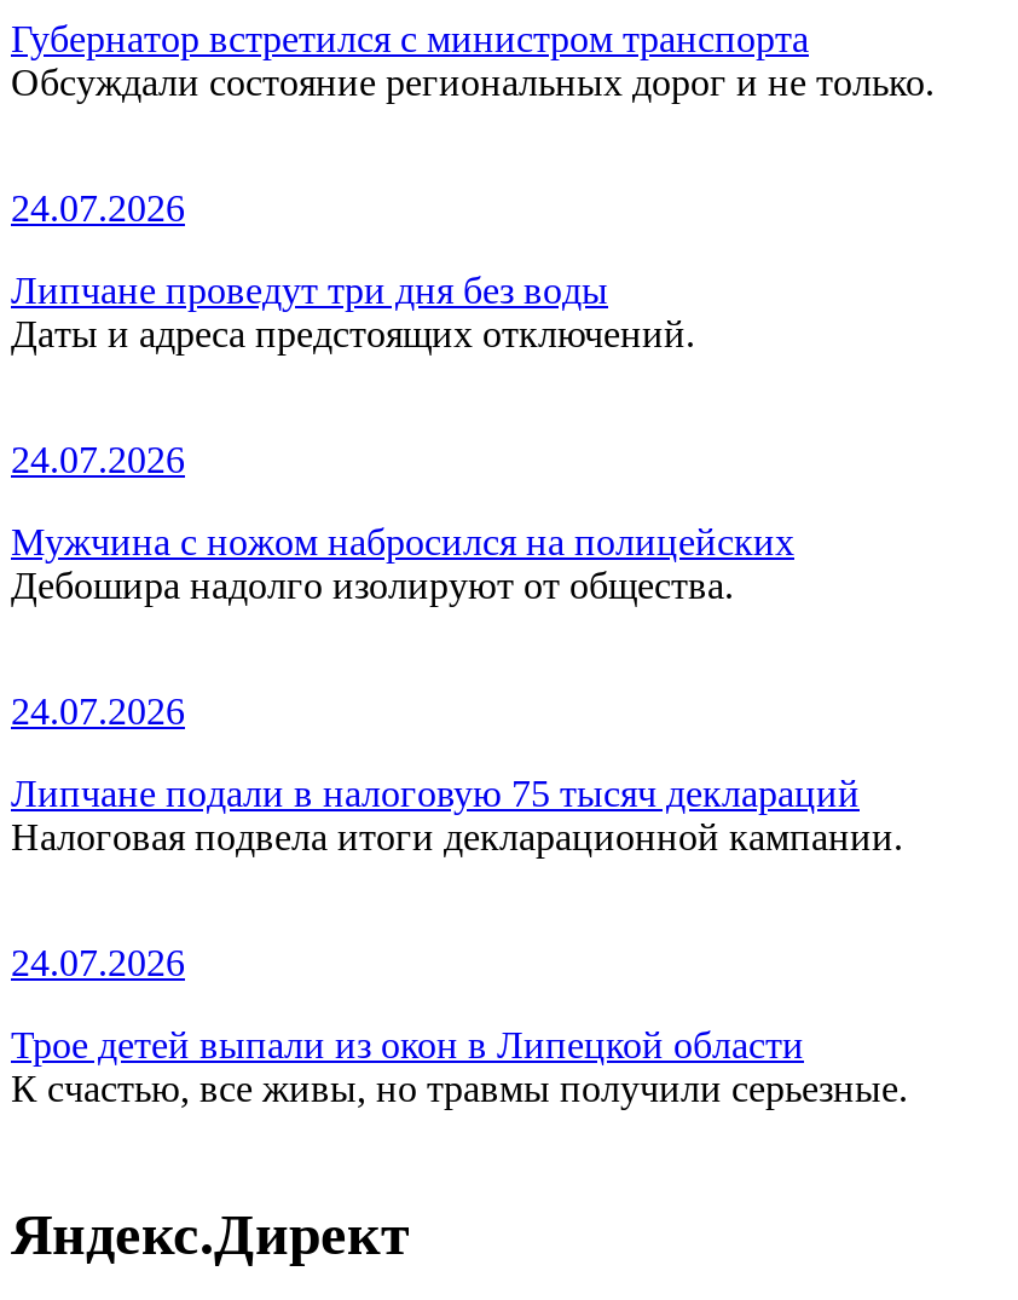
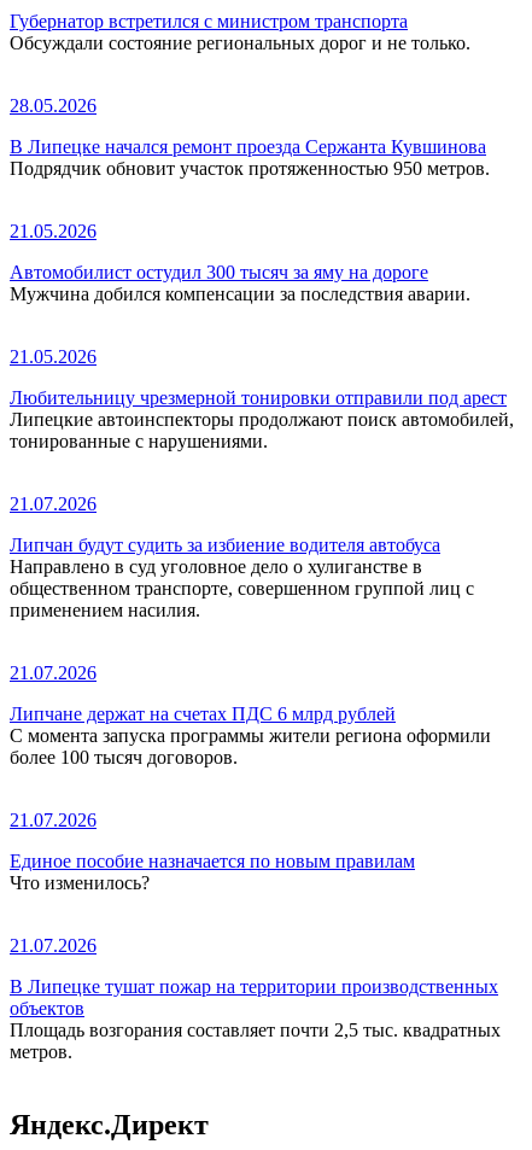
- 24.07.2026
- Липчане проведут три дня без воды
- Даты и адреса предстоящих отключений.
- 24.07.2026
- Мужчина с ножом набросился на полицейских
- Дебошира надолго изолируют от общества.
- 24.07.2026
- Липчане подали в налоговую 75 тысяч деклараций
- Налоговая подвела итоги декларационной кампании.
- 24.07.2026
- Трое детей выпали из окон в Липецкой области
- К счастью, все живы, но травмы получили серьезные.
+ 28.05.2026
+ В Липецке начался ремонт проезда Сержанта Кувшинова
+ Подрядчик обновит участок протяженностью 950 метров.
+ 21.05.2026
+ Автомобилист остудил 300 тысяч за яму на дороге
+ Мужчина добился компенсации за последствия аварии.
+ 21.05.2026
+ Любительницу чрезмерной тонировки отправили под арест
+ Липецкие автоинспекторы продолжают поиск автомобилей,
+ тонированные с нарушениями.
+ 21.07.2026
+ Липчан будут судить за избиение водителя автобуса
+ Направлено в суд уголовное дело о хулиганстве в
+ общественном транспорте, совершенном группой лиц с
+ применением насилия.
+ 21.07.2026
+ Липчане держат на счетах ПДС 6 млрд рублей
+ С момента запуска программы жители региона оформили
+ более 100 тысяч договоров.
+ 21.07.2026
+ Единое пособие назначается по новым правилам
+ Что изменилось?
+ 21.07.2026
+ В Липецке тушат пожар на территории производственных
+ объектов
+ Площадь возгорания составляет почти 2,5 тыс. квадратных
+ метров.
